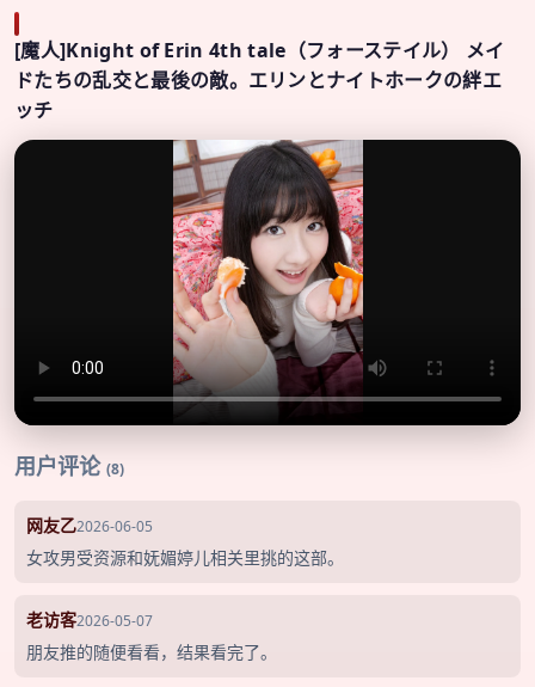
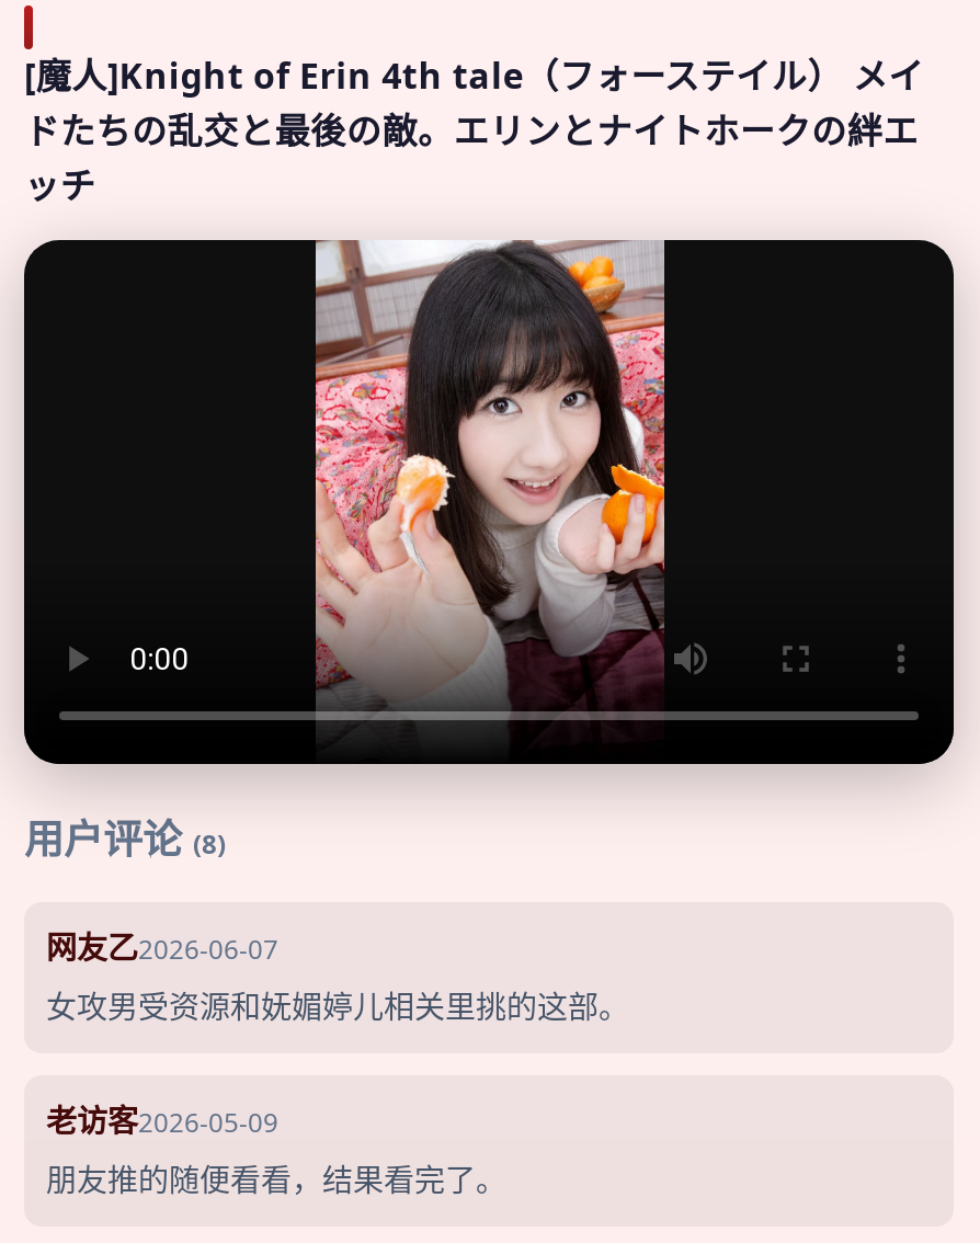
- 网友乙2026-06-05
+ 网友乙2026-06-07

- 老访客2026-05-07
+ 老访客2026-05-09
